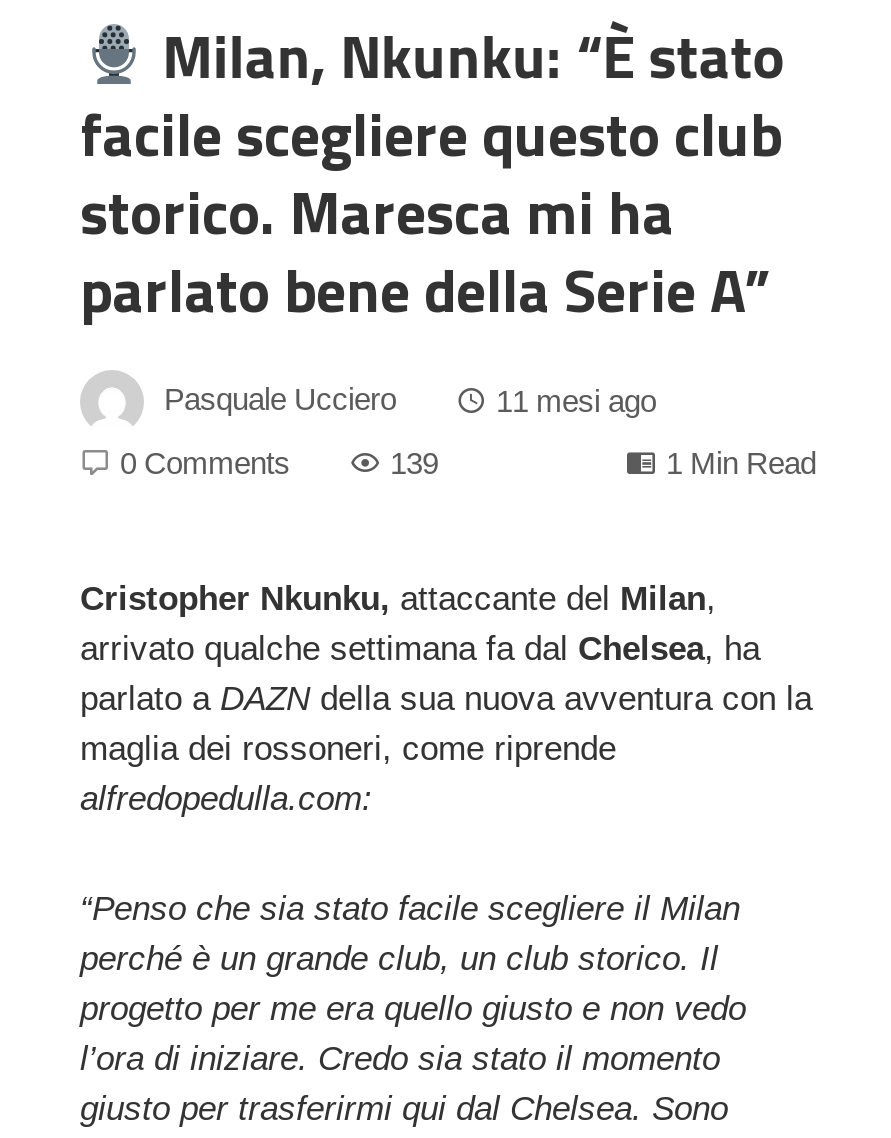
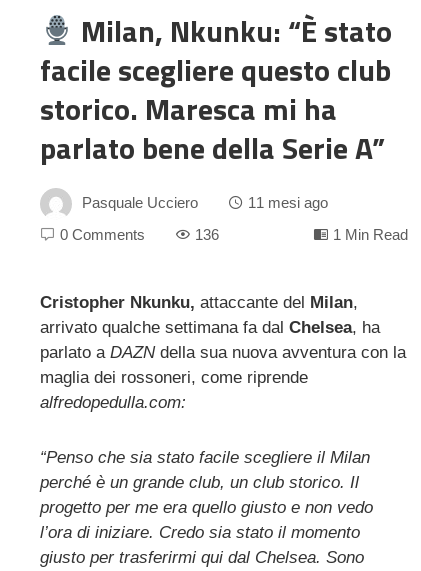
- 139
+ 136
